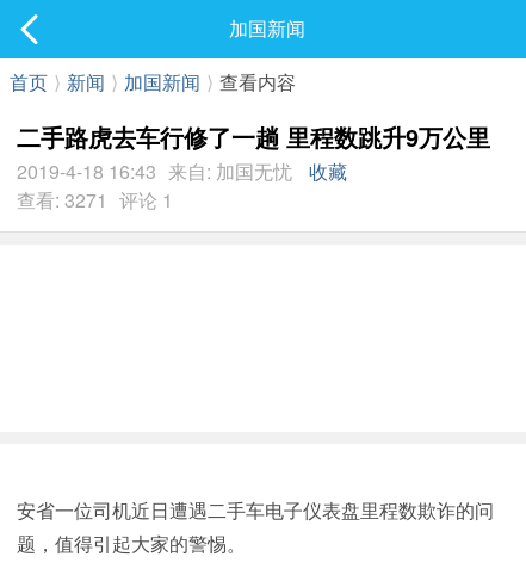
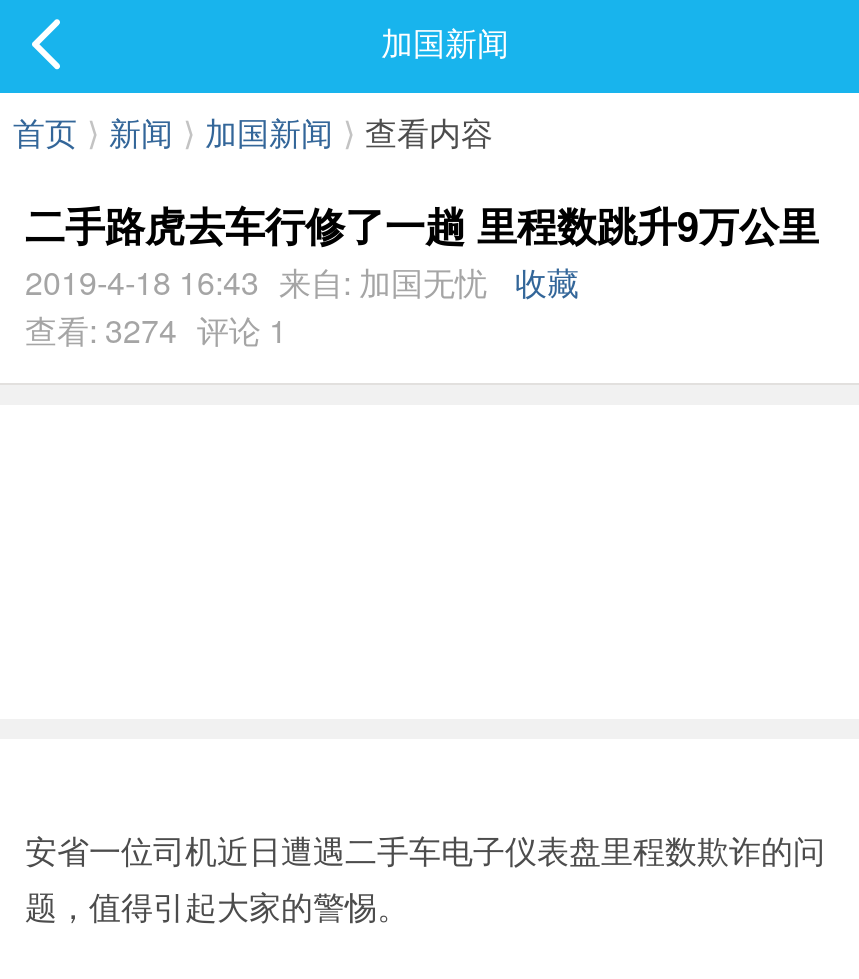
- 查看: 3271 评论 1
+ 查看: 3274 评论 1
